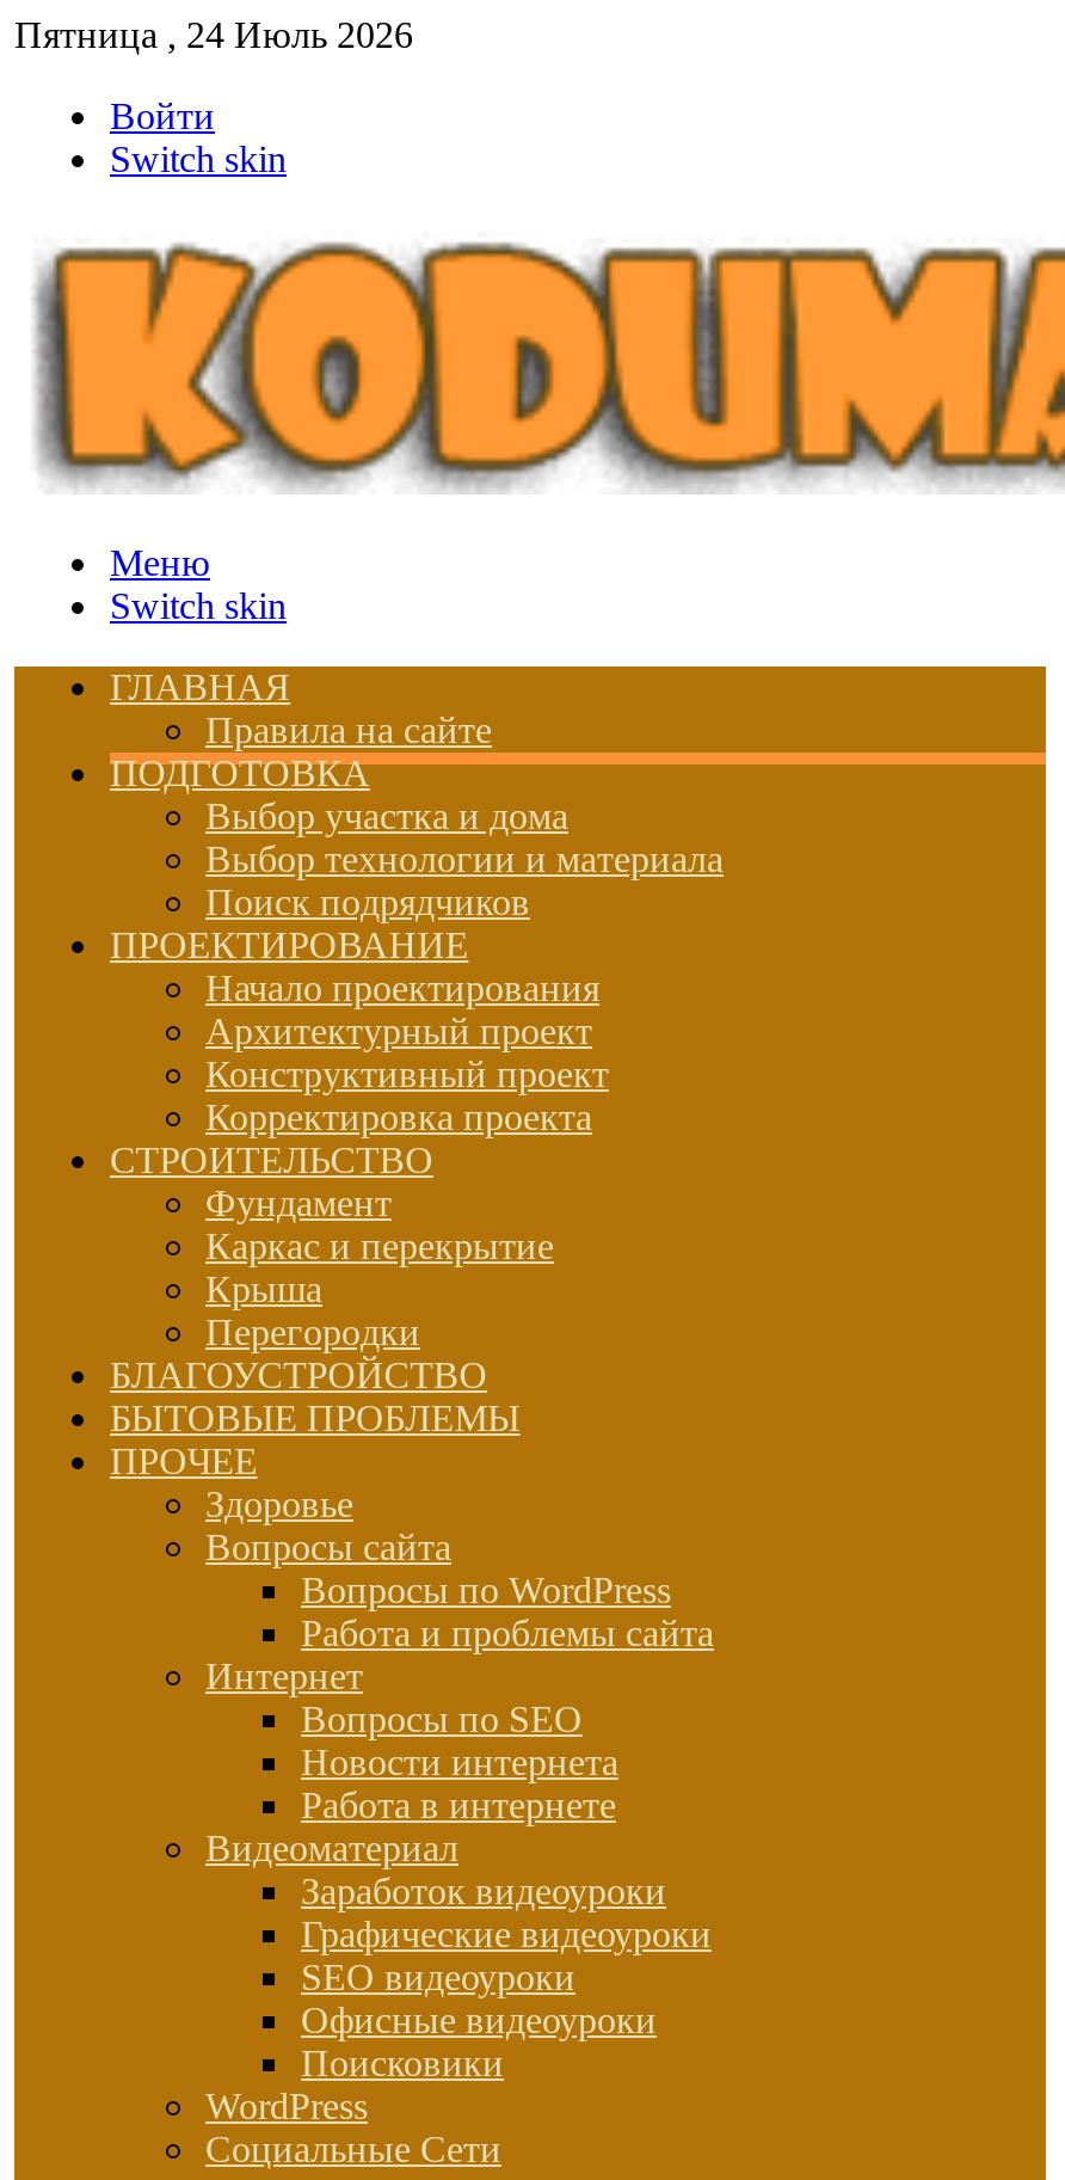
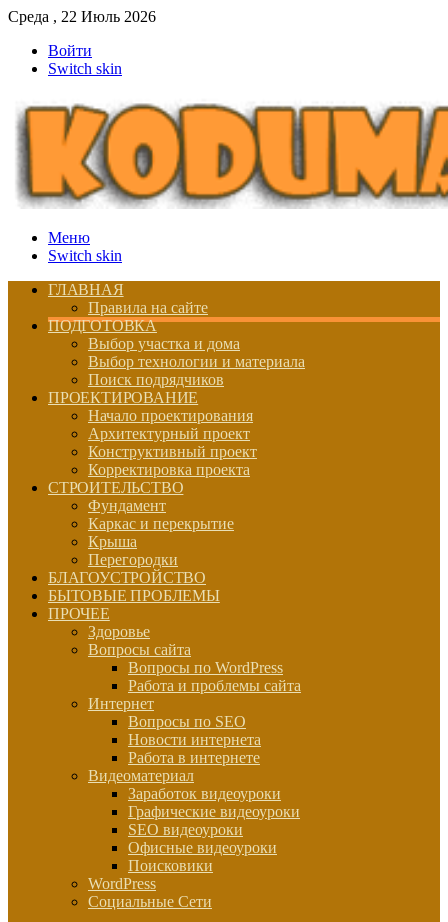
- Пятница , 24 Июль 2026
+ Среда , 22 Июль 2026
